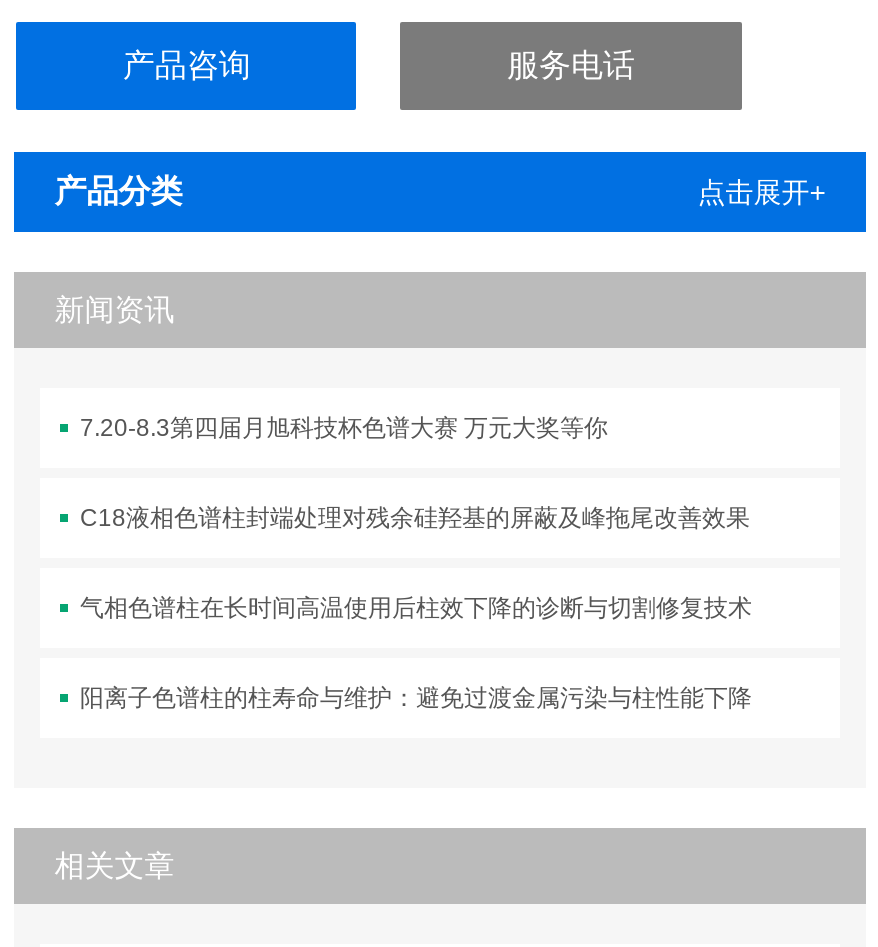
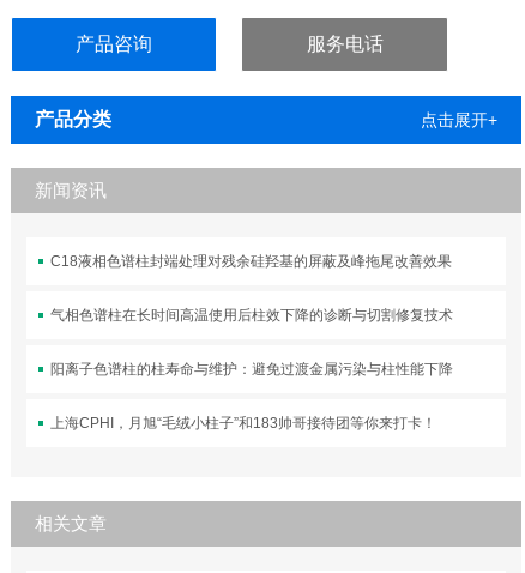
- 7.20-8.3第四届月旭科技杯色谱大赛 万元大奖等你

moved up: C18液相色谱柱封端处理对残余硅羟基的屏蔽及峰拖尾改善效果 | 气相色谱柱在长时间高温使用后柱效下降的诊断与切割修复技术 | 阳离子色谱柱的柱寿命与维护：避免过渡金属污染与柱性能下降

+ 上海CPHI，月旭“毛绒小柱子”和183帅哥接待团等你来打卡！
